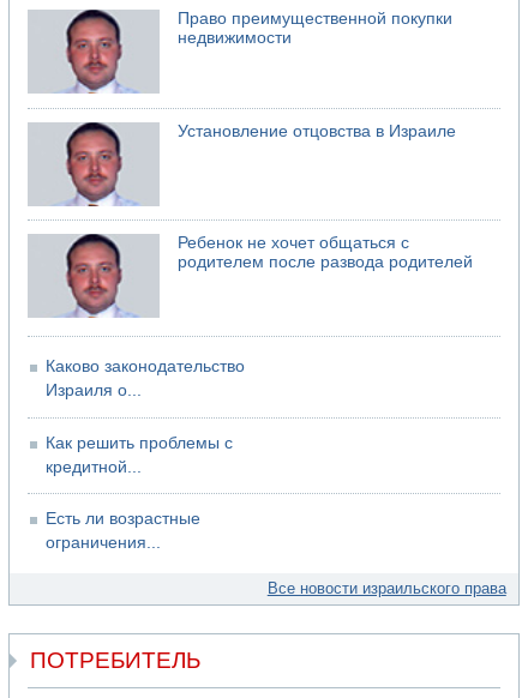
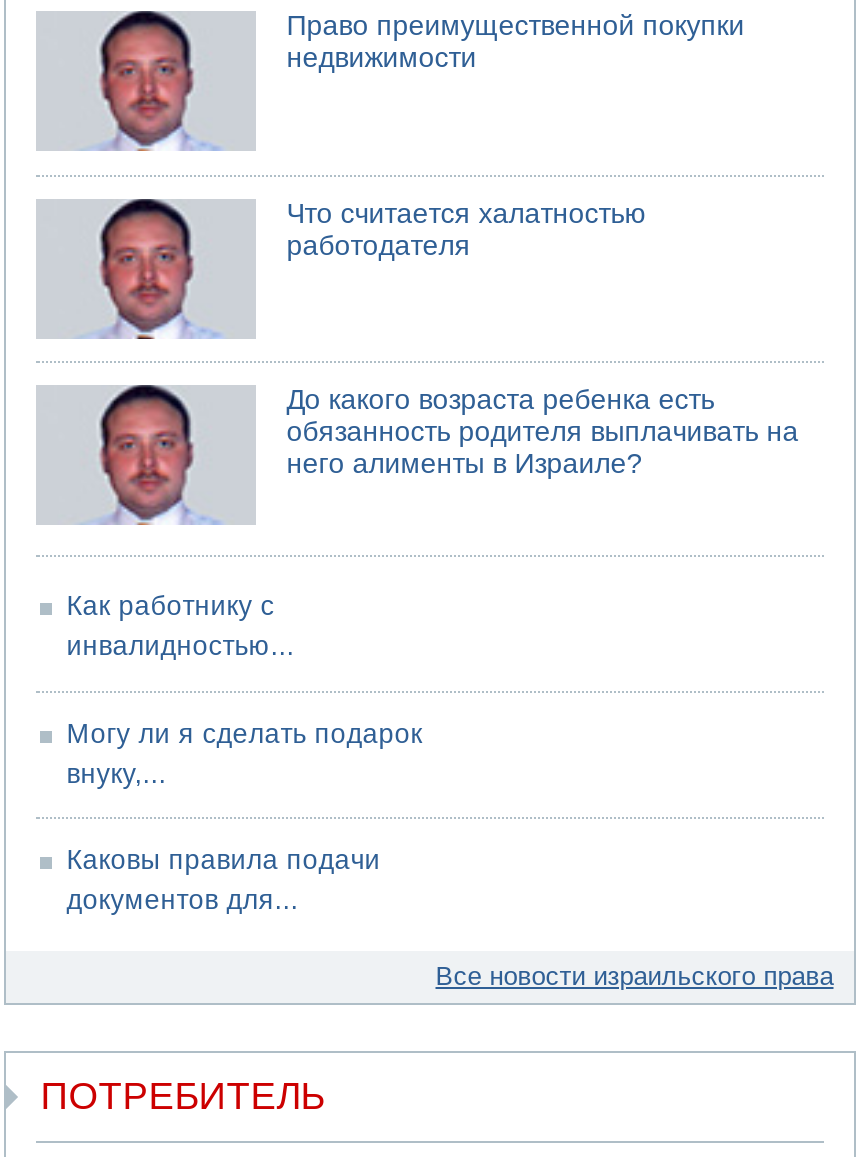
- Установление отцовства в Израиле
+ Что считается халатностью
+ работодателя

- Ребенок не хочет общаться с
- родителем после развода родителей
+ До какого возраста ребенка есть
+ обязанность родителя выплачивать на
+ него алименты в Израиле?

- Каково законодательство
- Израиля о...
+ Как работнику с
+ инвалидностью...

- Как решить проблемы с
- кредитной...
+ Могу ли я сделать подарок
+ внуку,...

- Есть ли возрастные
- ограничения...
+ Каковы правила подачи
+ документов для...
